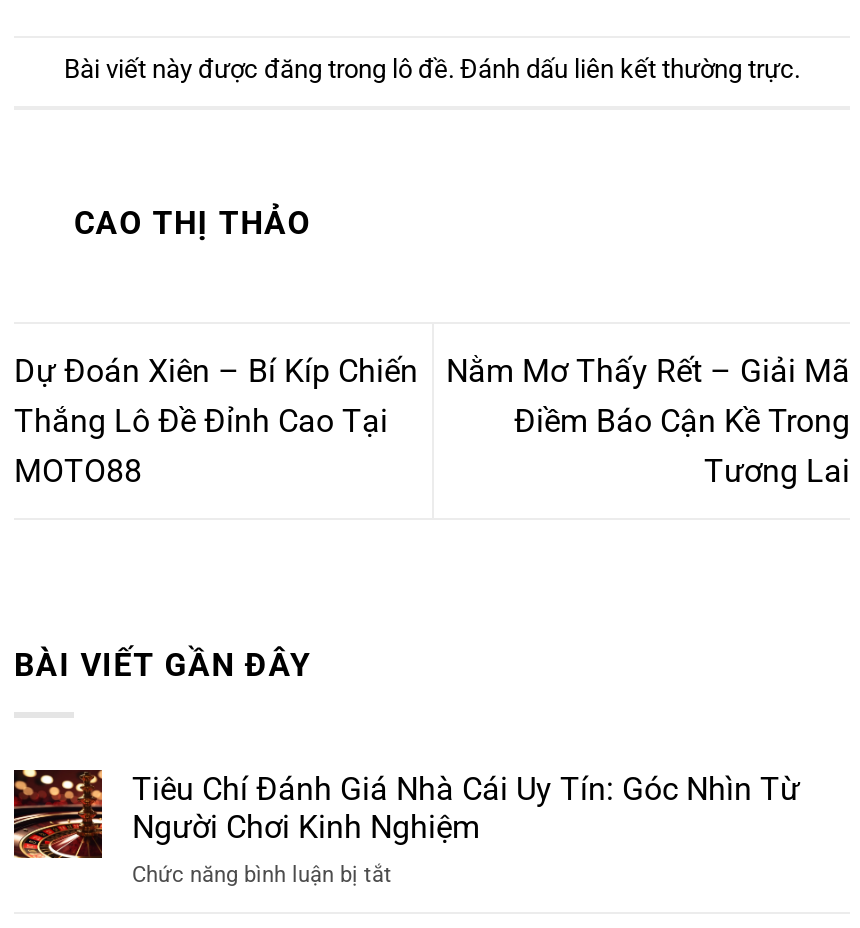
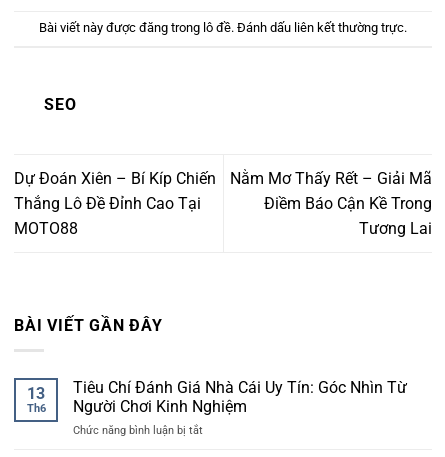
- CAO THỊ THẢO
+ SEO

+ 13
+ Th6
